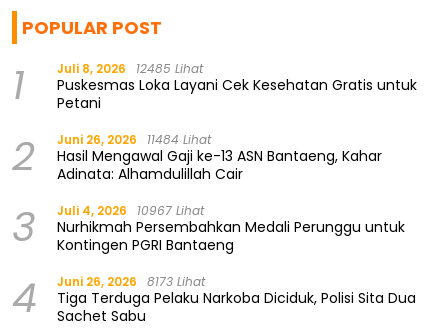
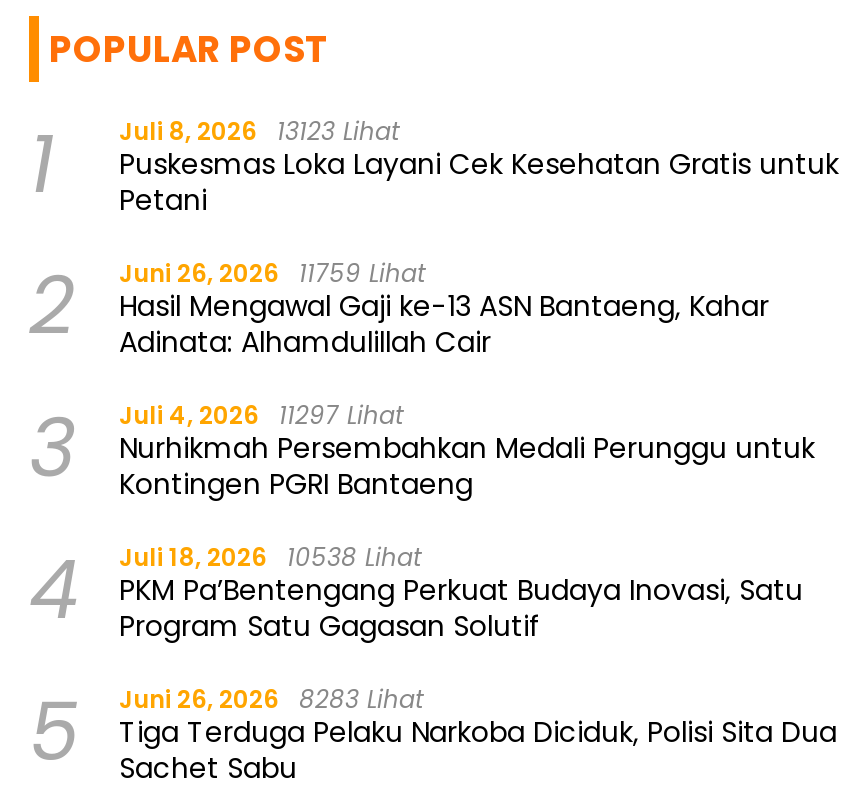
- 1 Juli 8, 2026 12485 Lihat Puskesmas Loka Layani Cek Kesehatan Gratis untuk Petani
+ 1 Juli 8, 2026 13123 Lihat Puskesmas Loka Layani Cek Kesehatan Gratis untuk Petani

- 2 Juni 26, 2026 11484 Lihat Hasil Mengawal Gaji ke-13 ASN Bantaeng, Kahar Adinata: Alhamdulillah Cair
+ 2 Juni 26, 2026 11759 Lihat Hasil Mengawal Gaji ke-13 ASN Bantaeng, Kahar Adinata: Alhamdulillah Cair

- 3 Juli 4, 2026 10967 Lihat Nurhikmah Persembahkan Medali Perunggu untuk Kontingen PGRI Bantaeng
+ 3 Juli 4, 2026 11297 Lihat Nurhikmah Persembahkan Medali Perunggu untuk Kontingen PGRI Bantaeng

- Juni 26, 2026 8173 Lihat
+ Juli 18, 2026 10538 Lihat
+ PKM Pa’Bentengang Perkuat Budaya Inovasi, Satu
+ Program Satu Gagasan Solutif
+ 5
+ Juni 26, 2026 8283 Lihat
